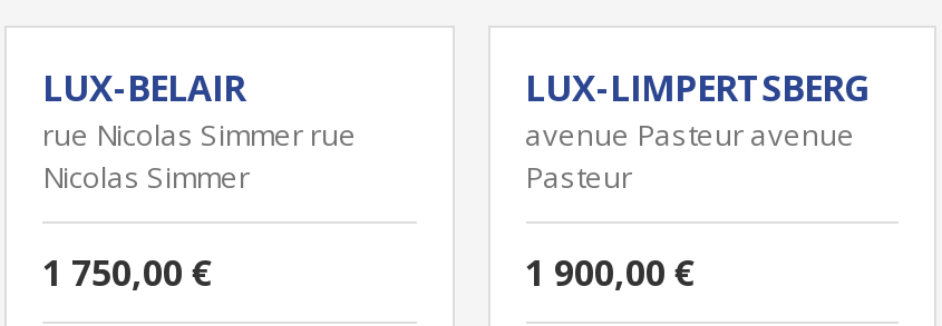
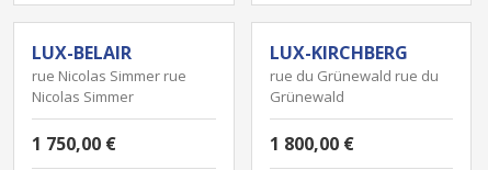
- LUX-LIMPERTSBERG
- avenue Pasteur avenue
- Pasteur
+ LUX-KIRCHBERG
+ rue du Grünewald rue du
+ Grünewald

- 1 900,00 €
+ 1 800,00 €
